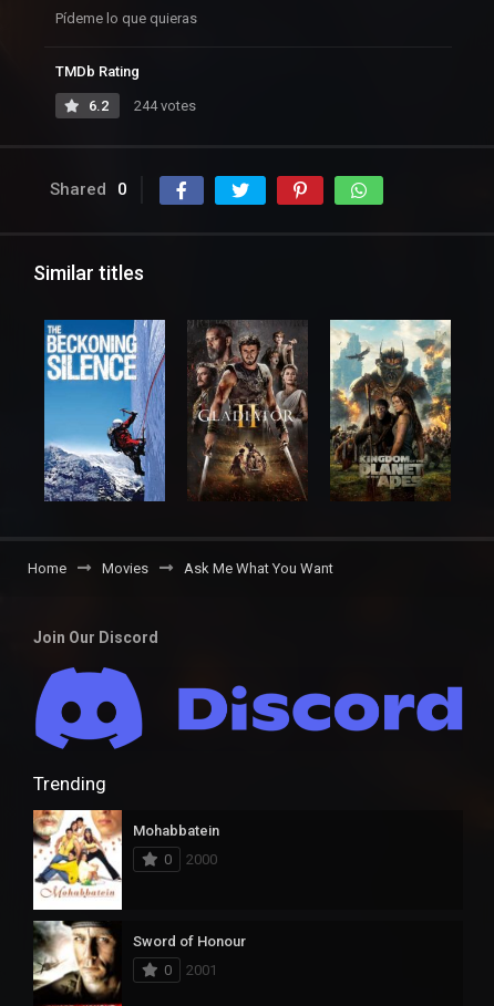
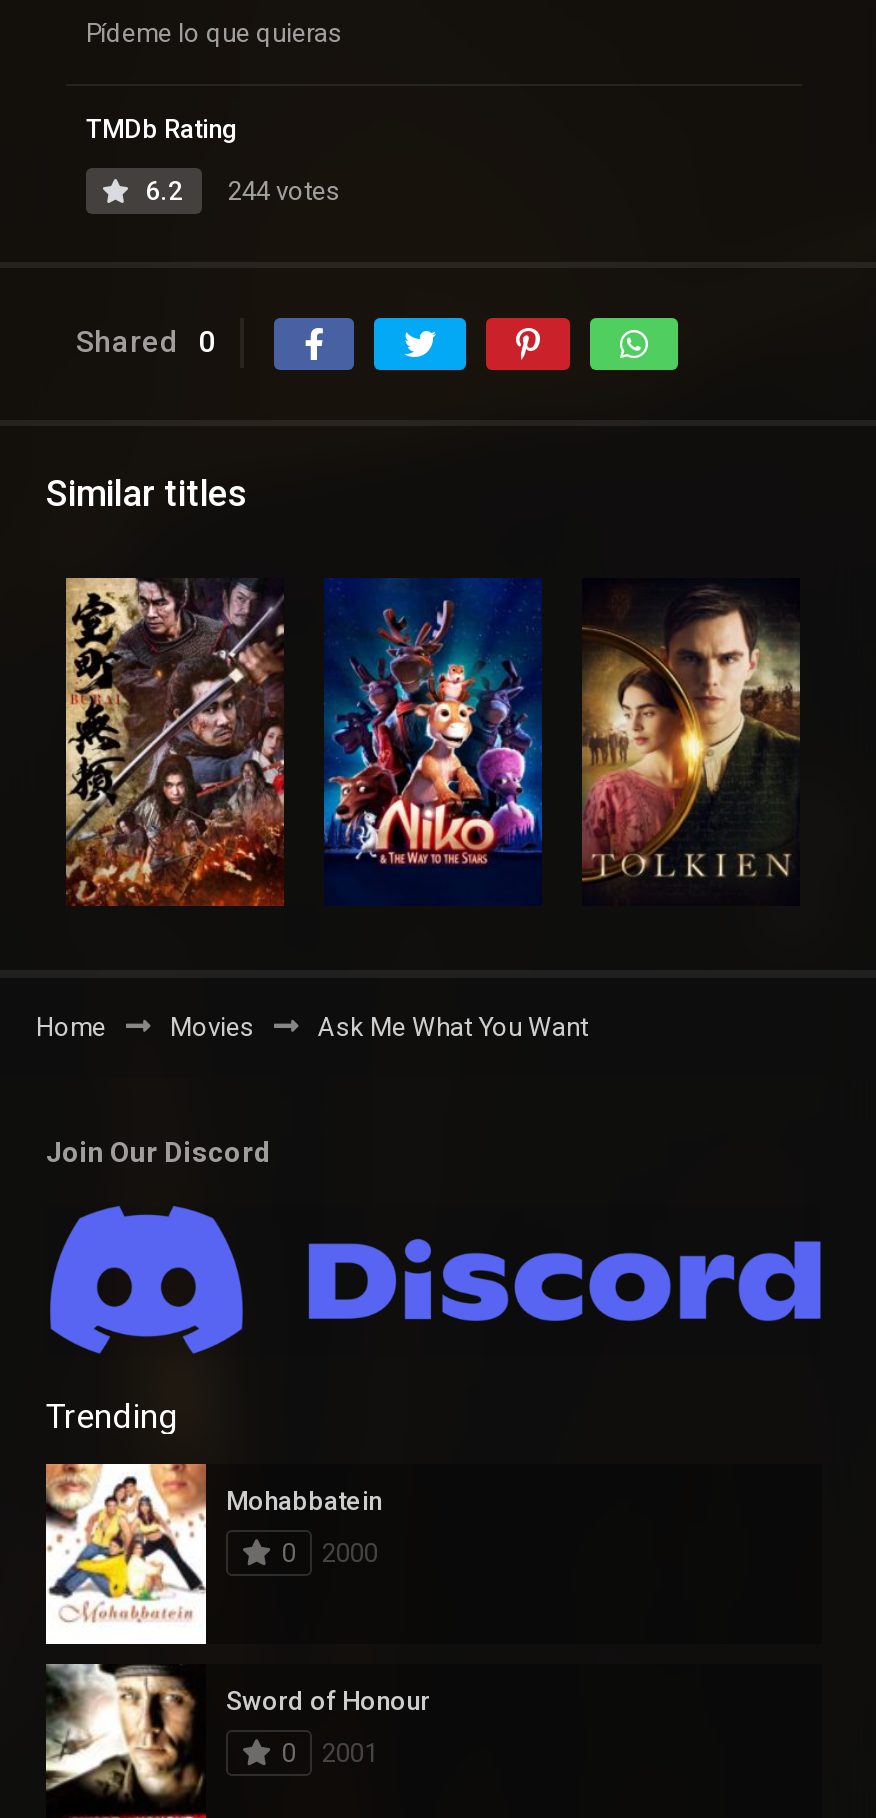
- [image]
+ [image]

- [image]
+ [image]

- [image]
+ [image]
